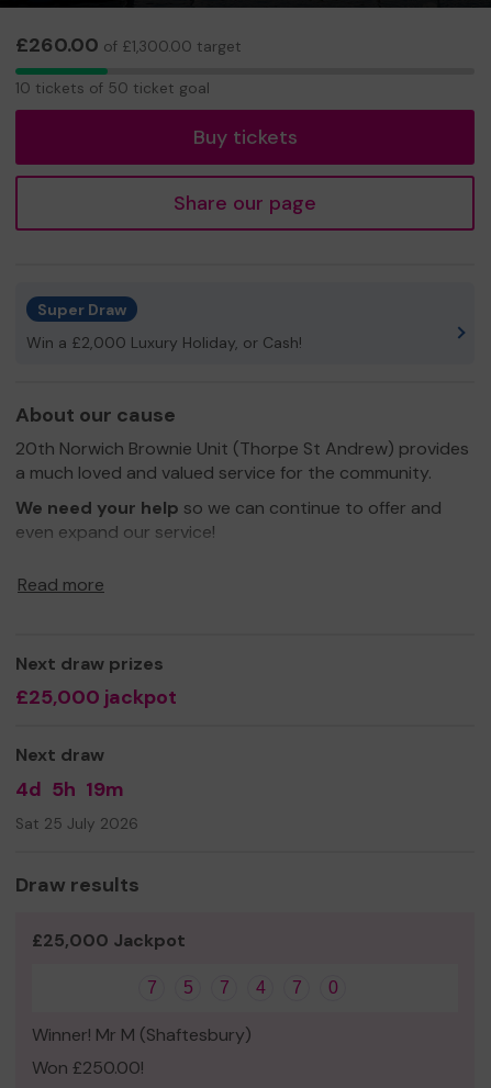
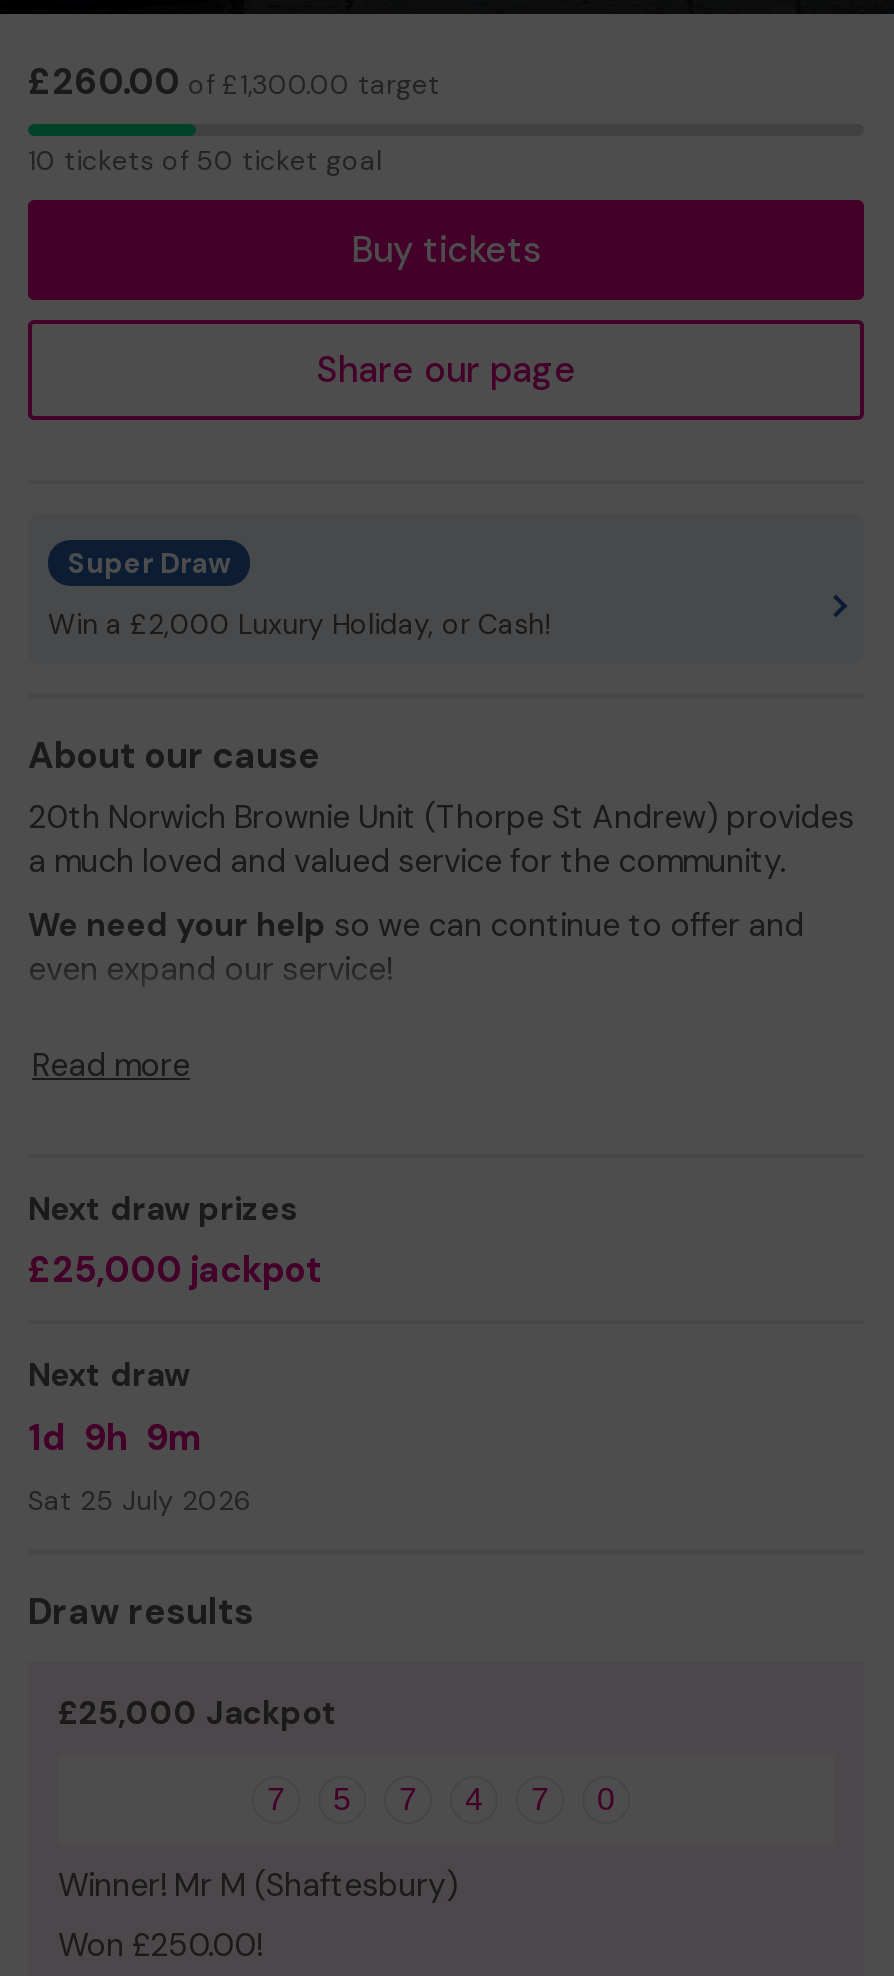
- 4d 5h 19m
+ 1d 9h 9m
